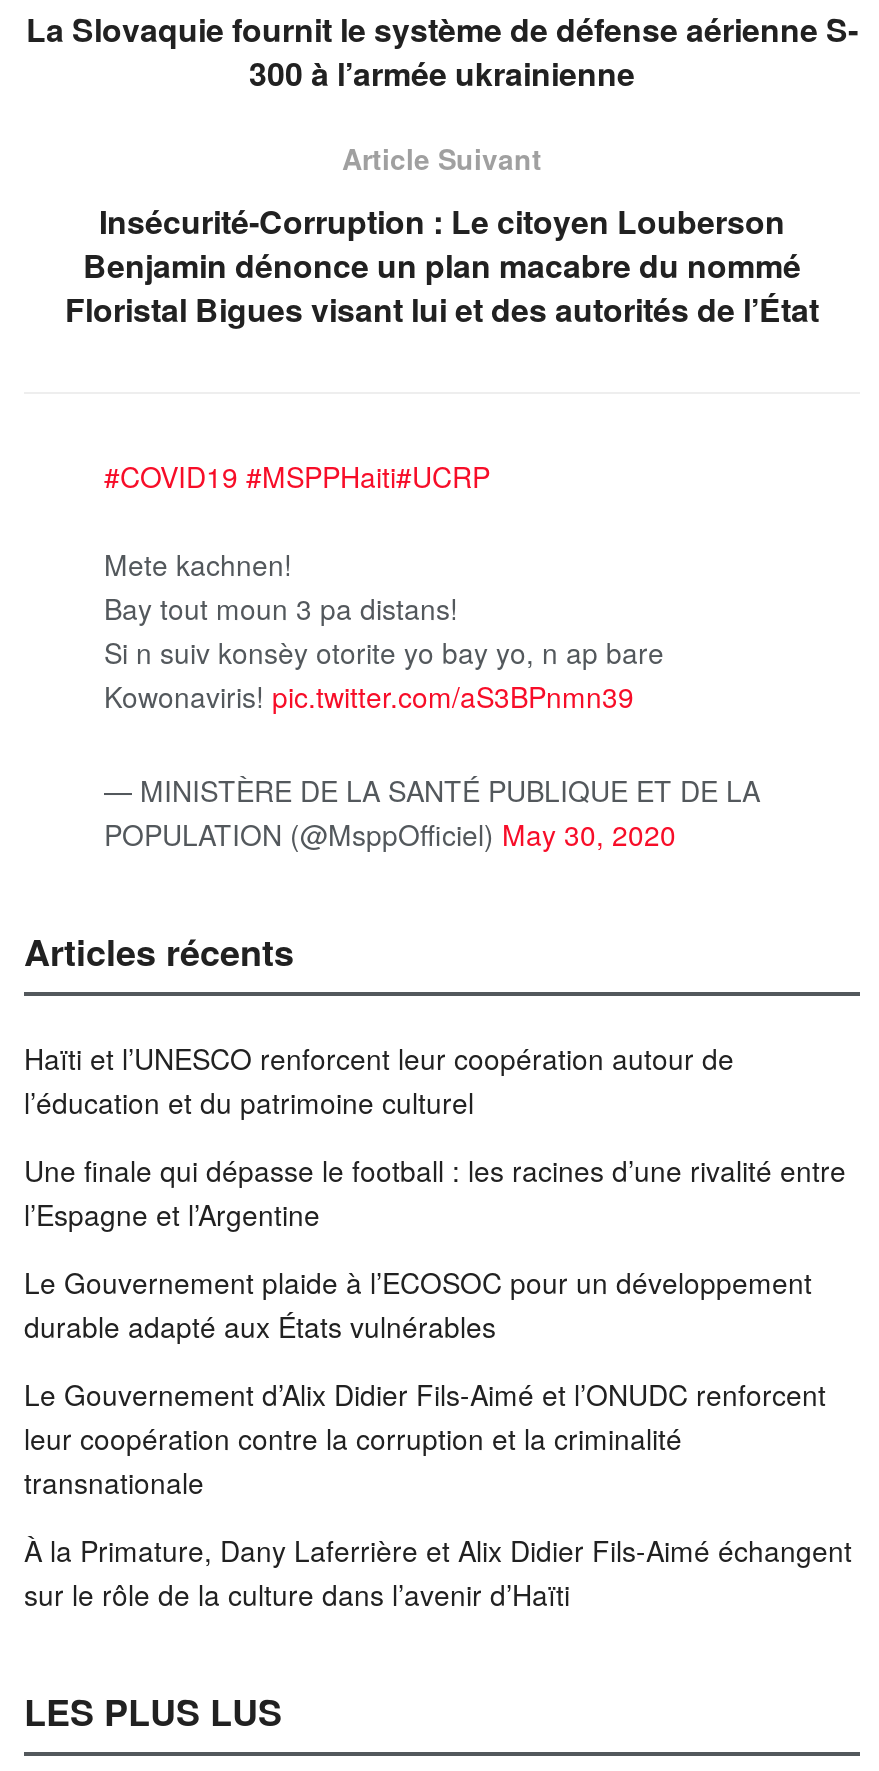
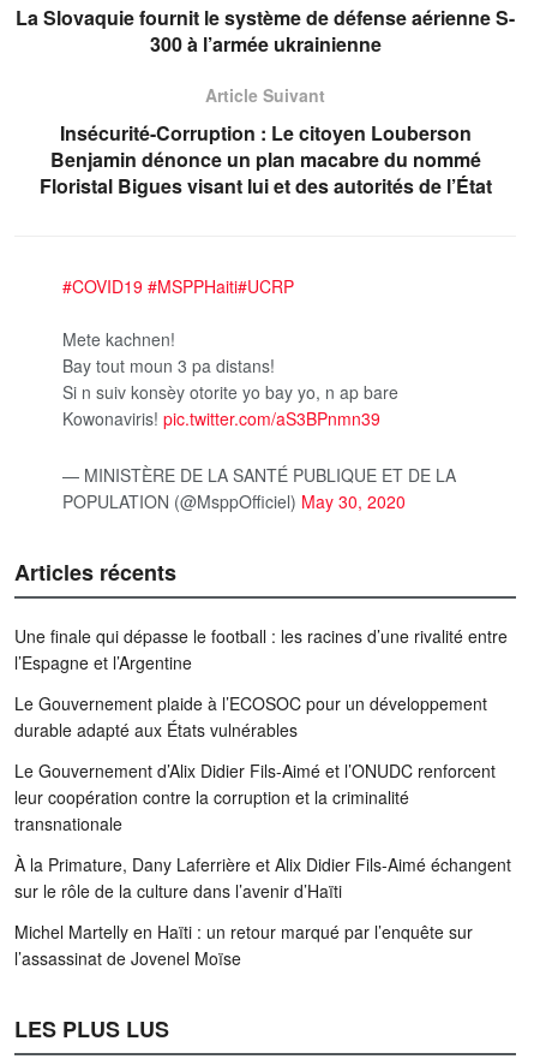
- Haïti et l’UNESCO renforcent leur coopération autour de
- l’éducation et du patrimoine culturel

moved up: Une finale qui dépasse le football : les racines d’une rivalité entre | l’Espagne et l’Argentine | Le Gouvernement plaide à l’ECOSOC pour un développement | ... | À la Primature, Dany Laferrière et Alix Didier Fils-Aimé échangent | sur le rôle de la culture dans l’avenir d’Haïti

+ Michel Martelly en Haïti : un retour marqué par l’enquête sur
+ l’assassinat de Jovenel Moïse
